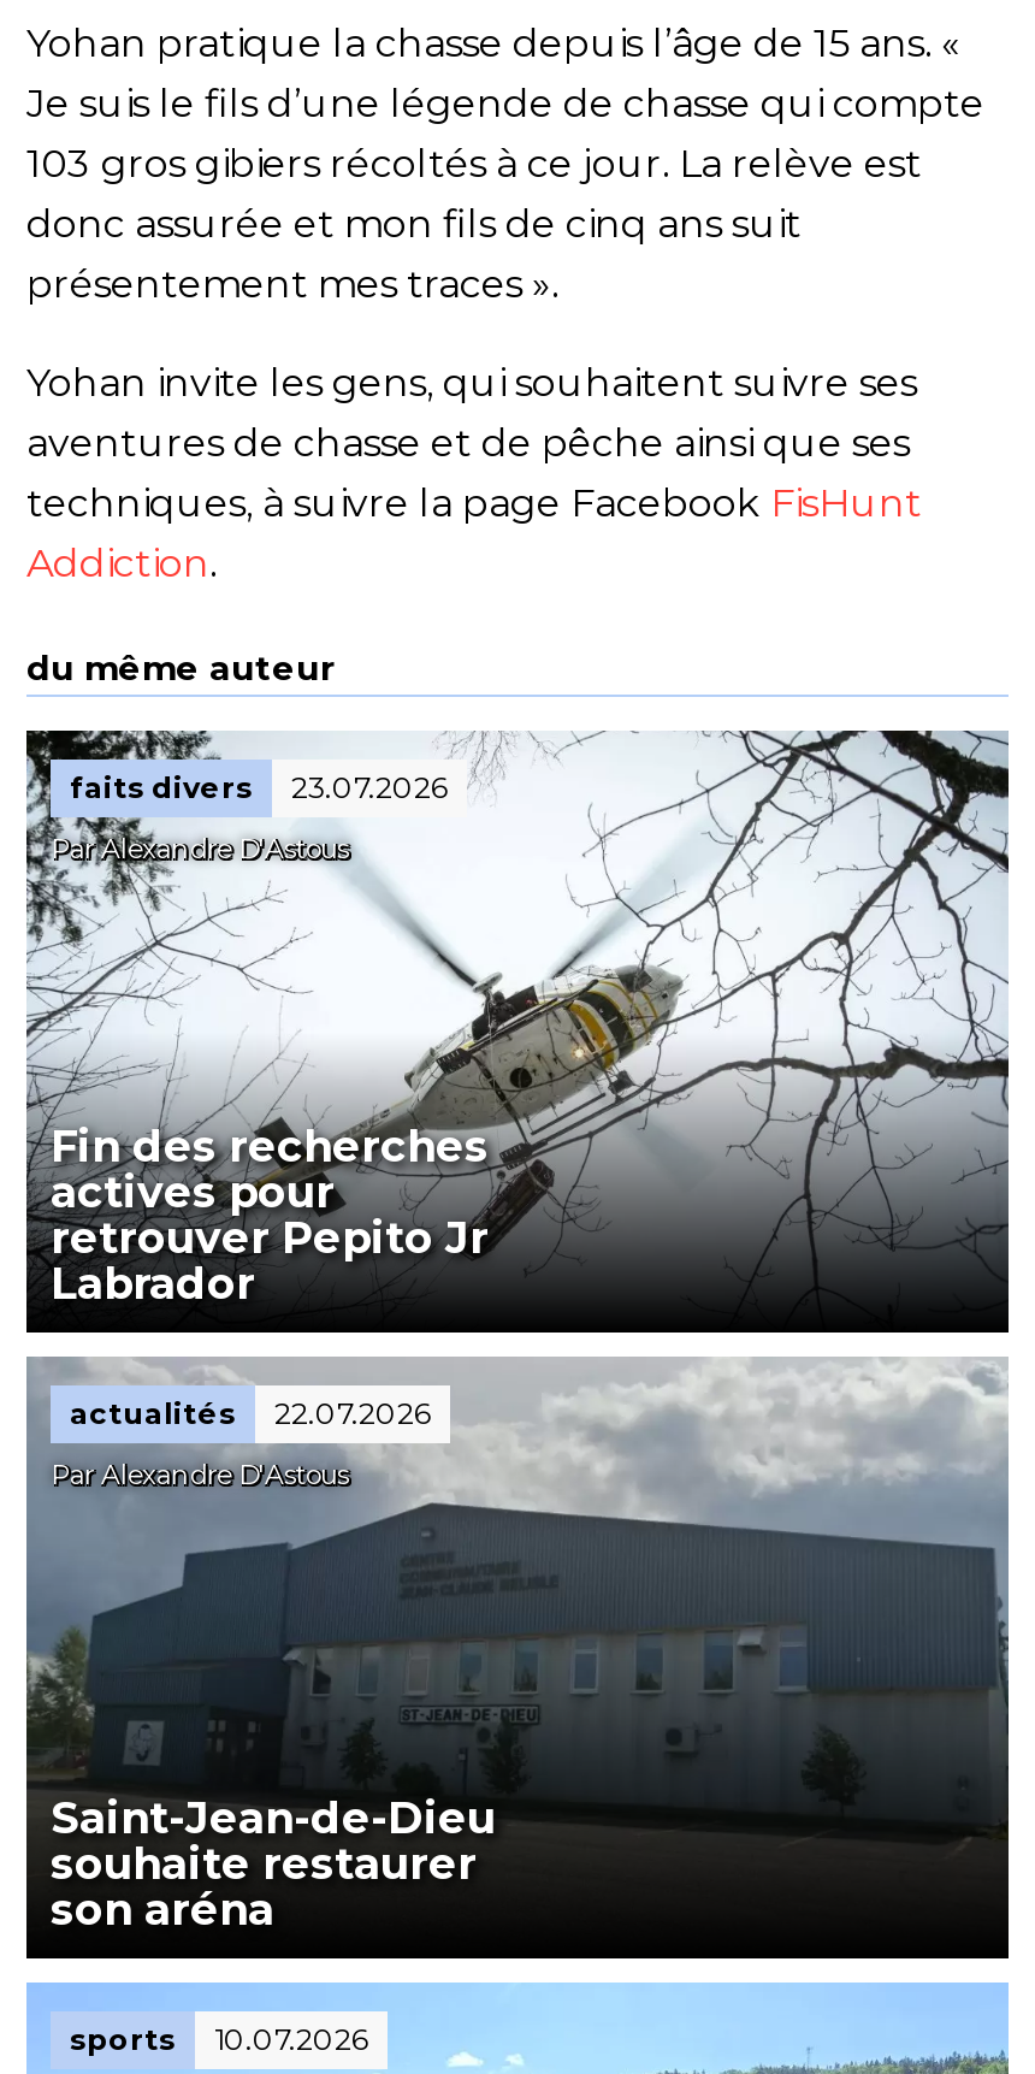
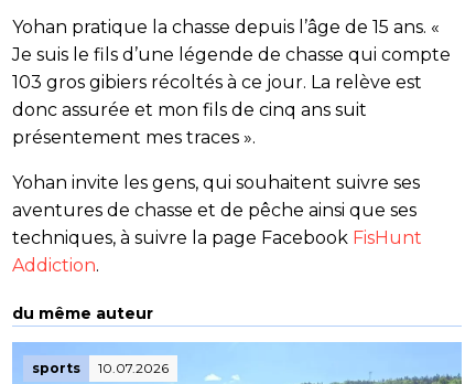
- [image]
- Fin des recherches
- actives pour
- retrouver Pepito Jr
- Labrador

- faits divers
- 23.07.2026
- Par Alexandre D'Astous

- [image]
- Saint-Jean-de-Dieu
- souhaite restaurer
- son aréna

- actualités
- 22.07.2026
- Par Alexandre D'Astous
